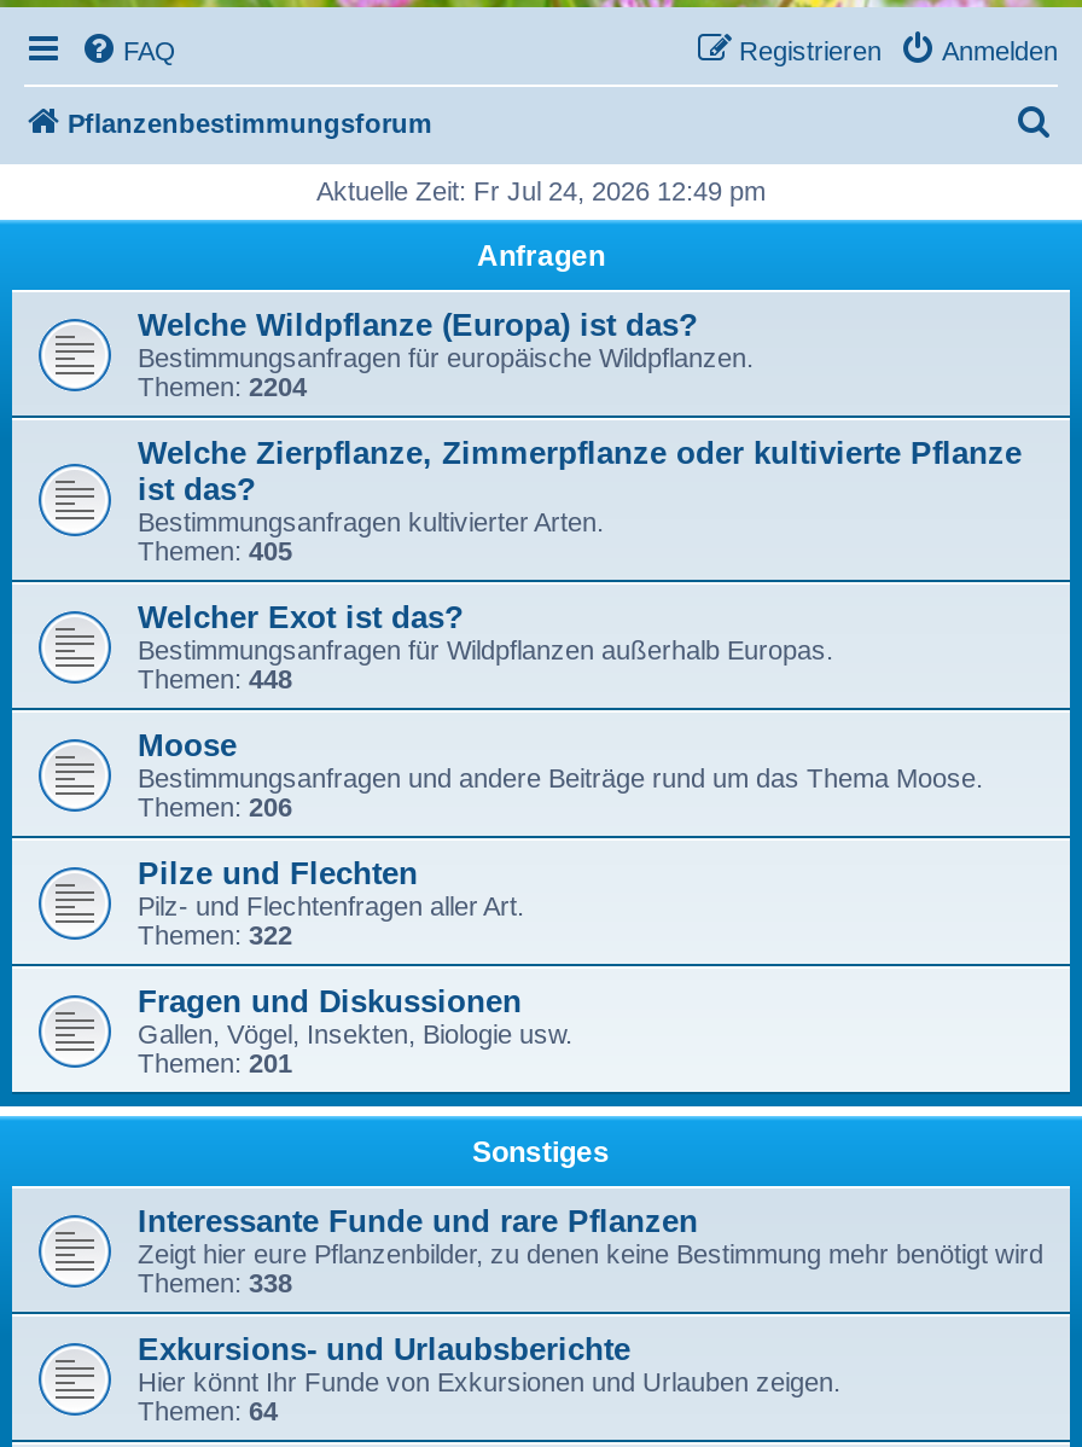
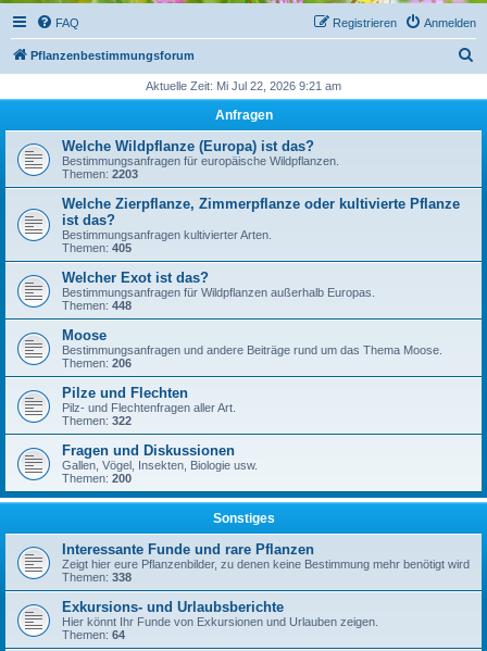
- Aktuelle Zeit: Fr Jul 24, 2026 12:49 pm
+ Aktuelle Zeit: Mi Jul 22, 2026 9:21 am

- Themen: 2204
+ Themen: 2203

- Themen: 201
+ Themen: 200
